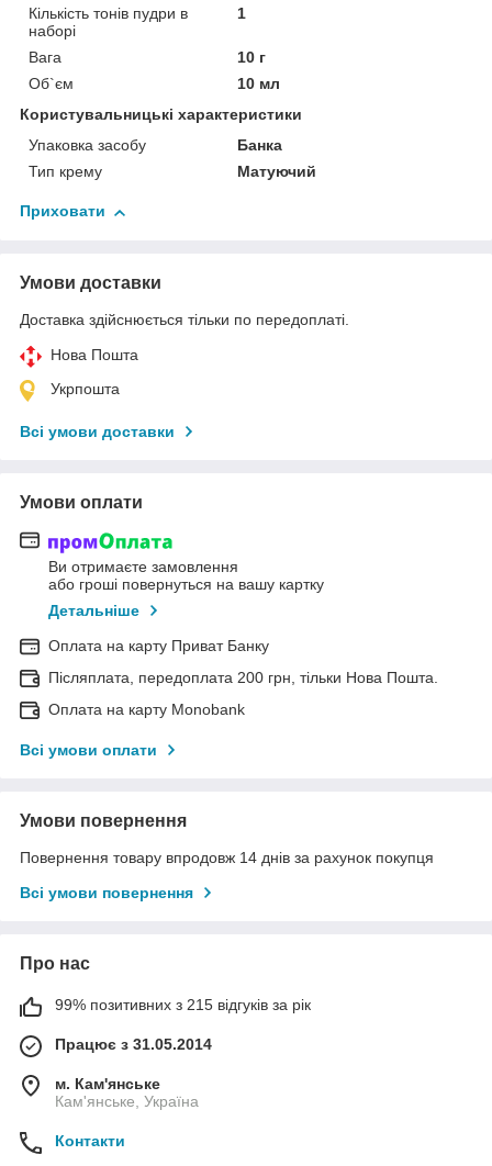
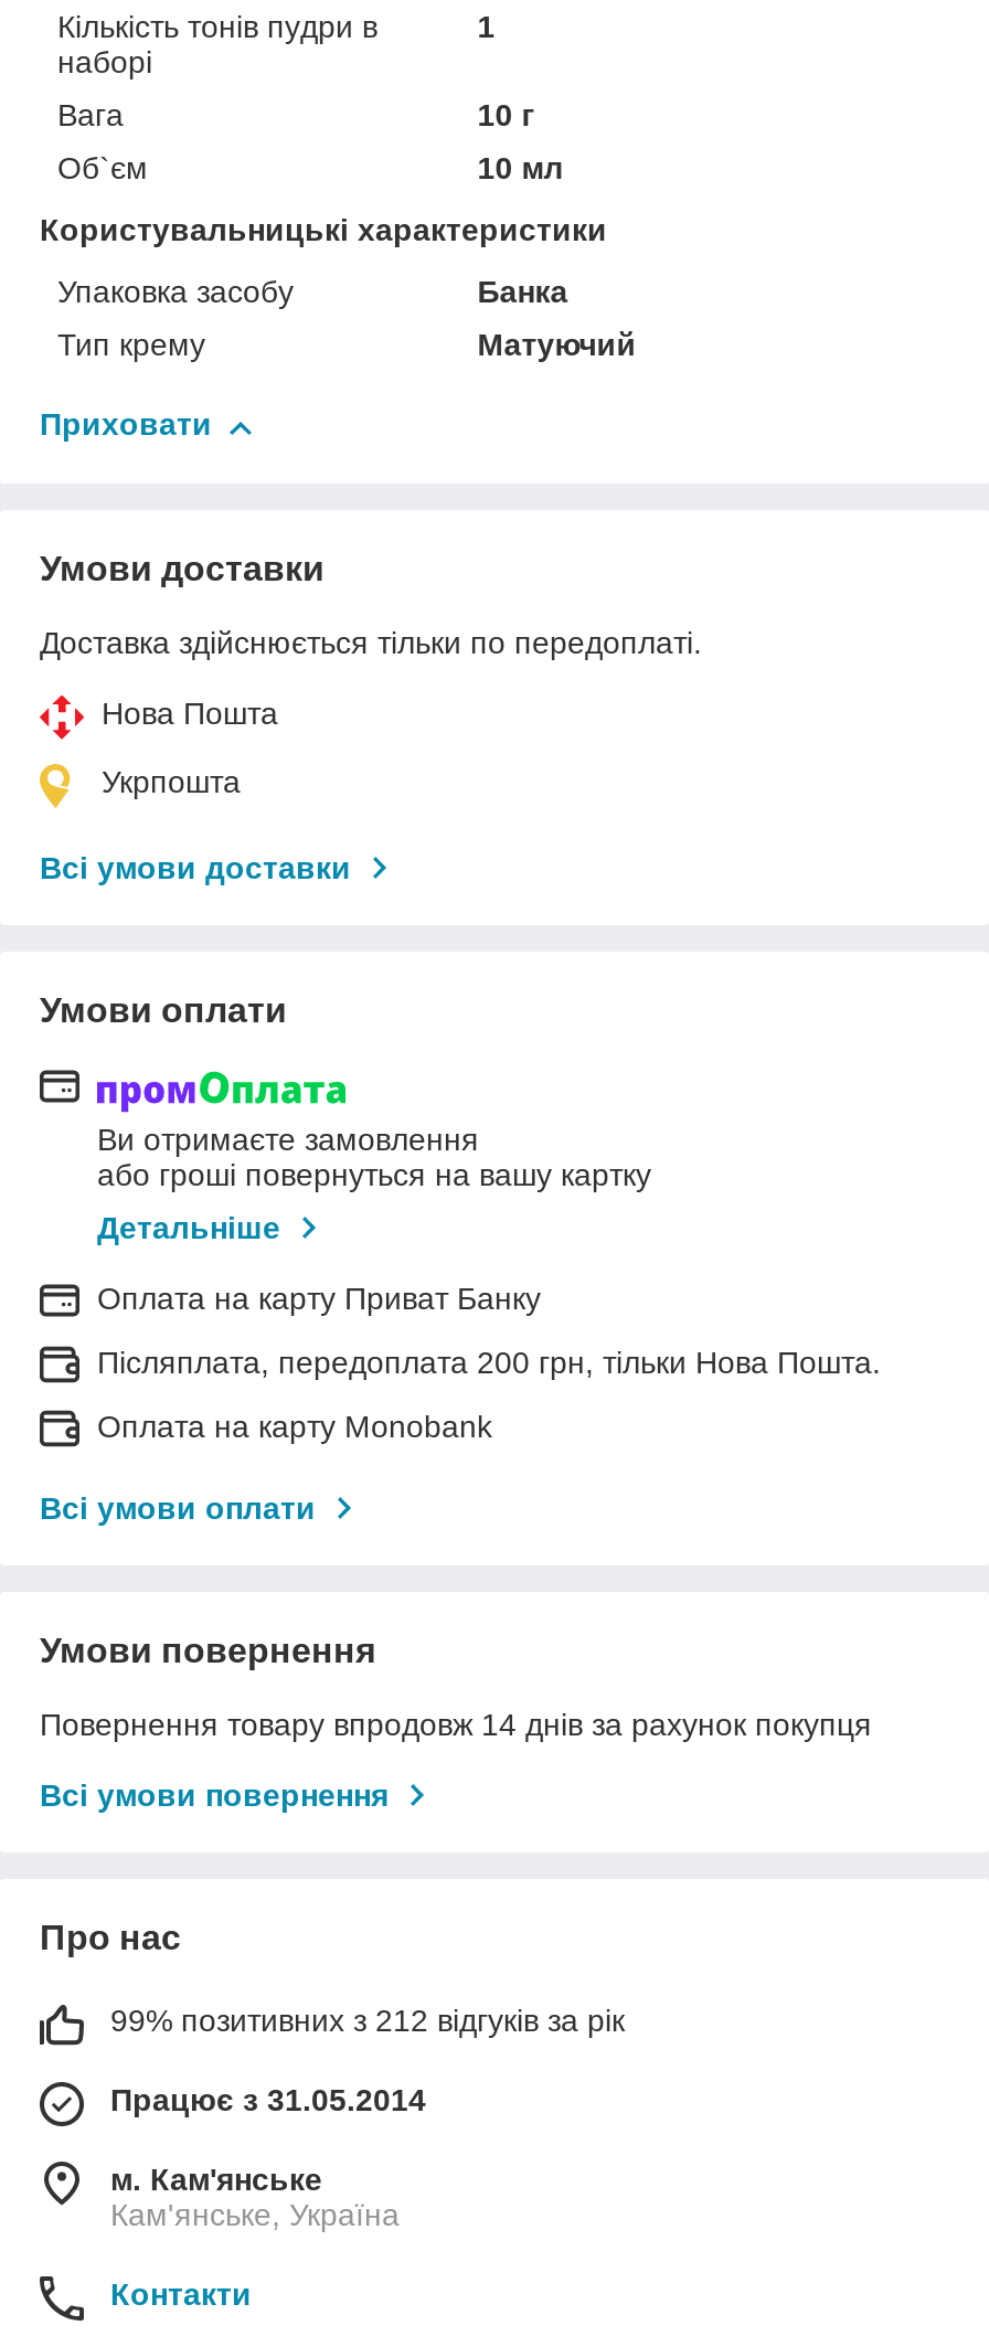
- 99% позитивних з 215 відгуків за рік
+ 99% позитивних з 212 відгуків за рік
